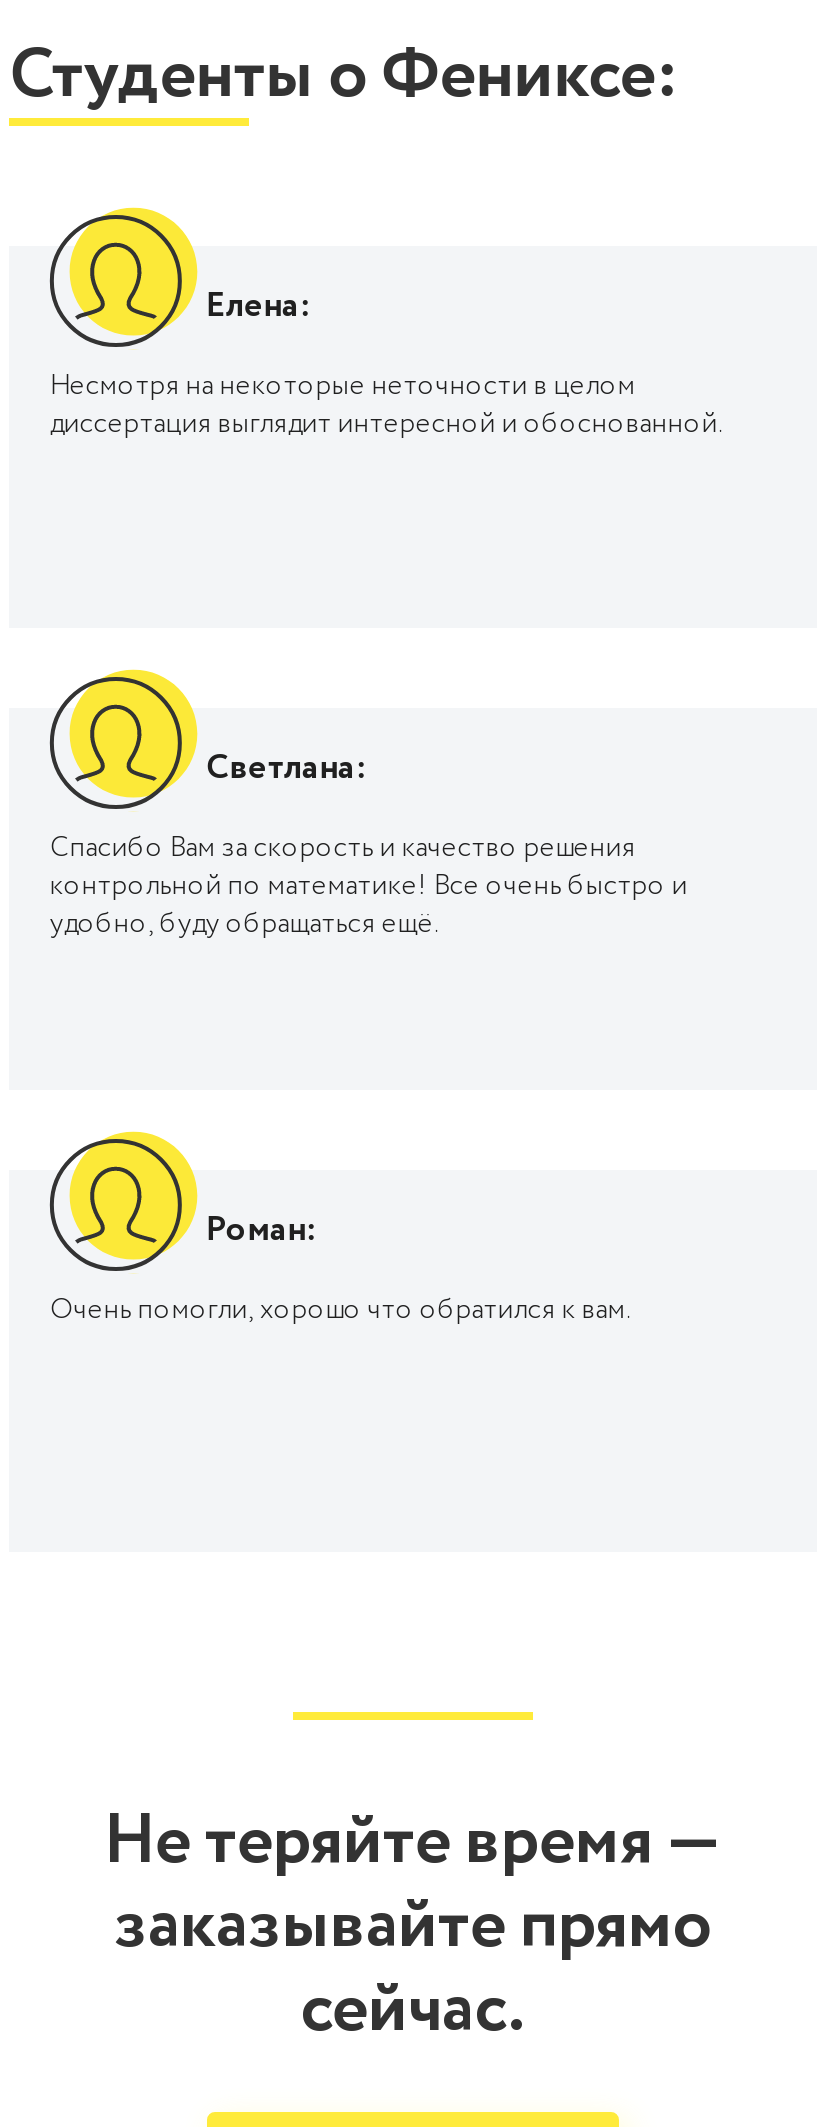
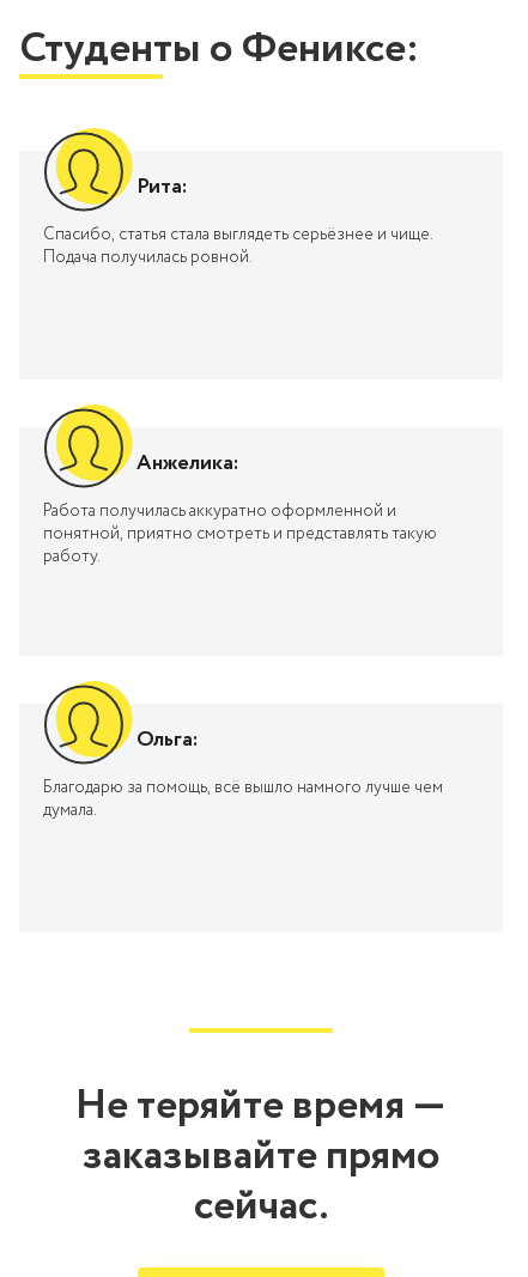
- Елена:
+ Рита:

- Несмотря на некоторые неточности в целом
- диссертация выглядит интересной и обоснованной.
+ Спасибо, статья стала выглядеть серьёзнее и чище.
+ Подача получилась ровной.

- Светлана:
+ Анжелика:

- Спасибо Вам за скорость и качество решения
- контрольной по математике! Все очень быстро и
- удобно, буду обращаться ещё.
+ Работа получилась аккуратно оформленной и
+ понятной, приятно смотреть и представлять такую
+ работу.

- Роман:
+ Ольга:

- Очень помогли, хорошо что обратился к вам.
+ Благодарю за помощь, всё вышло намного лучше чем
+ думала.
